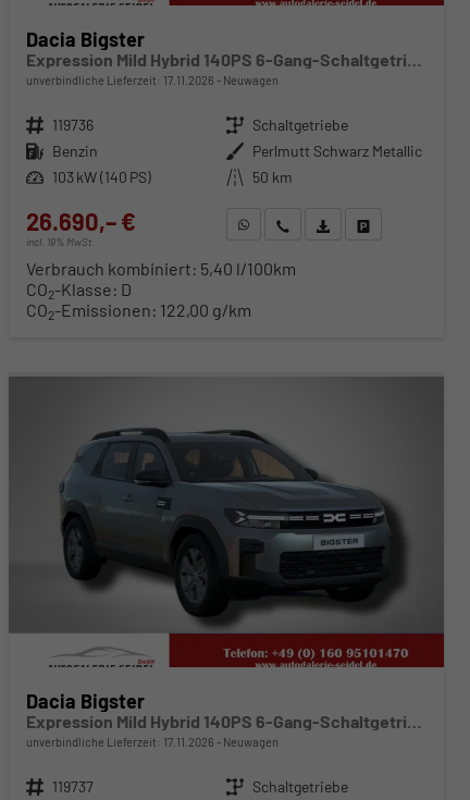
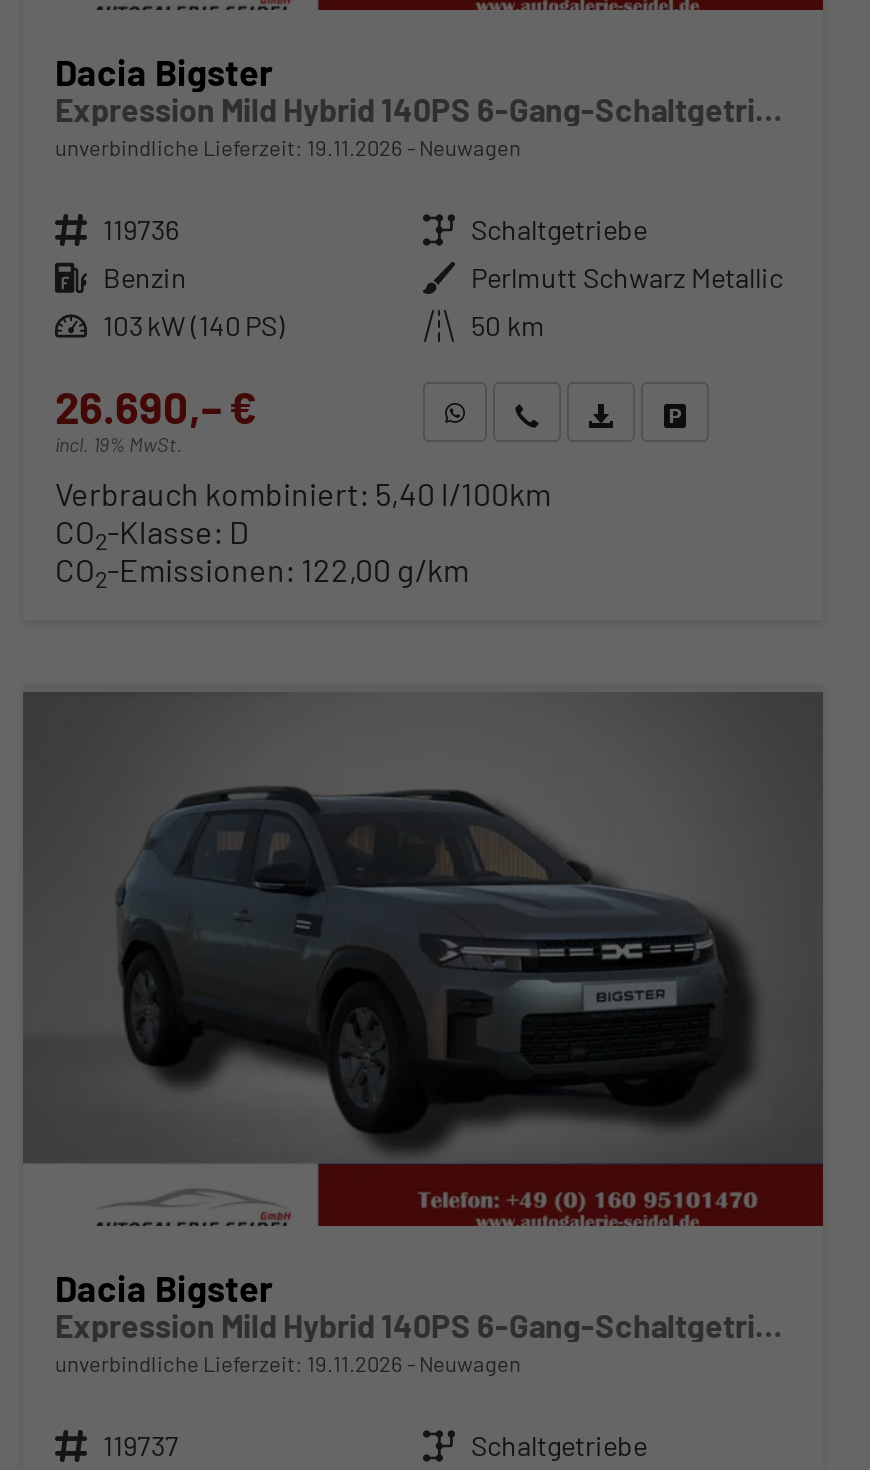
- unverbindliche Lieferzeit: 17.11.2026 Neuwagen
+ unverbindliche Lieferzeit: 19.11.2026 Neuwagen

- unverbindliche Lieferzeit: 17.11.2026 Neuwagen
+ unverbindliche Lieferzeit: 19.11.2026 Neuwagen
